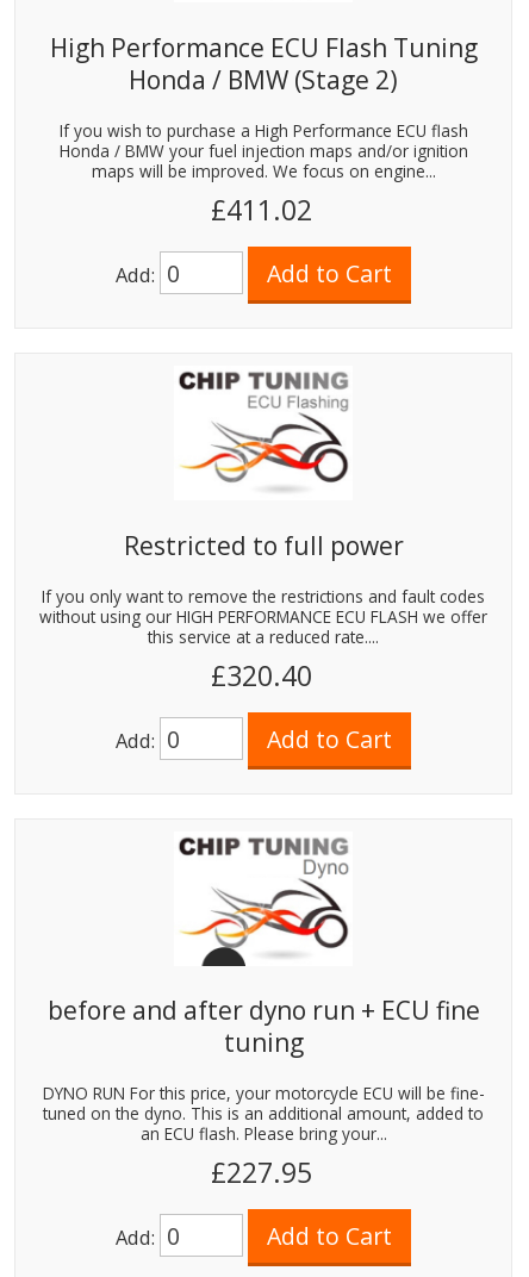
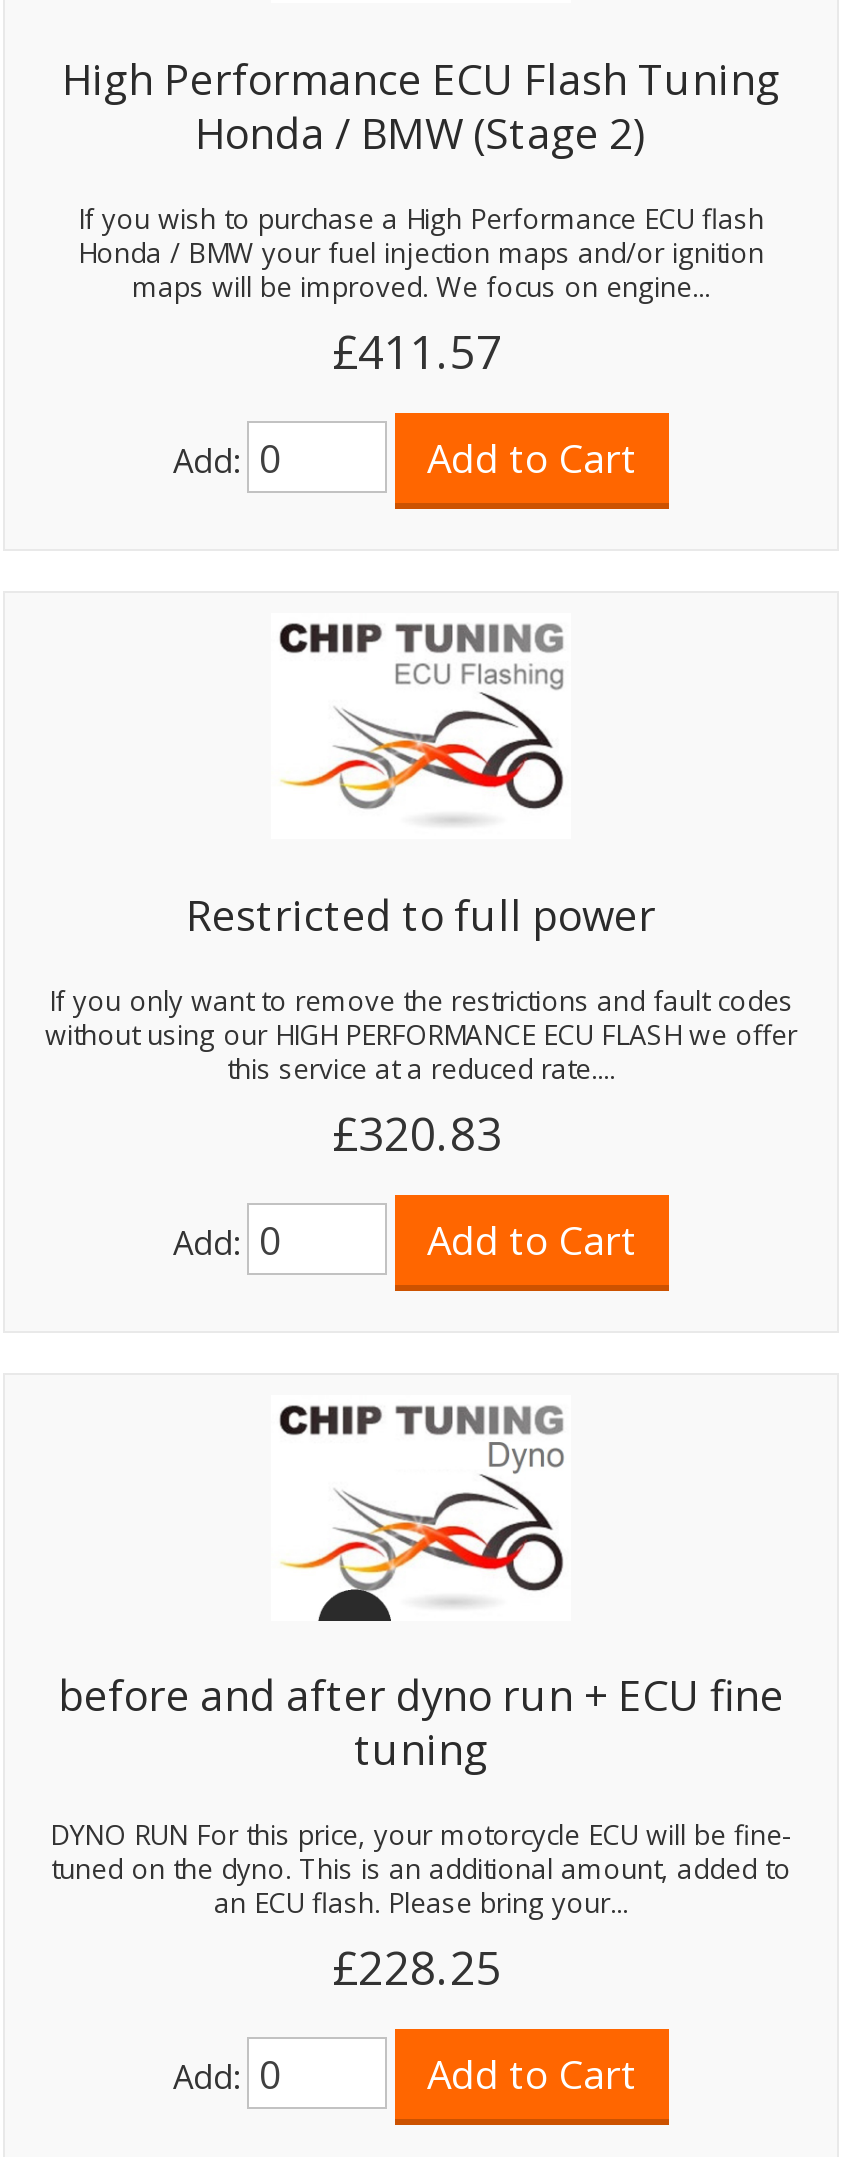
- £411.02
+ £411.57

- £320.40
+ £320.83

- £227.95
+ £228.25
